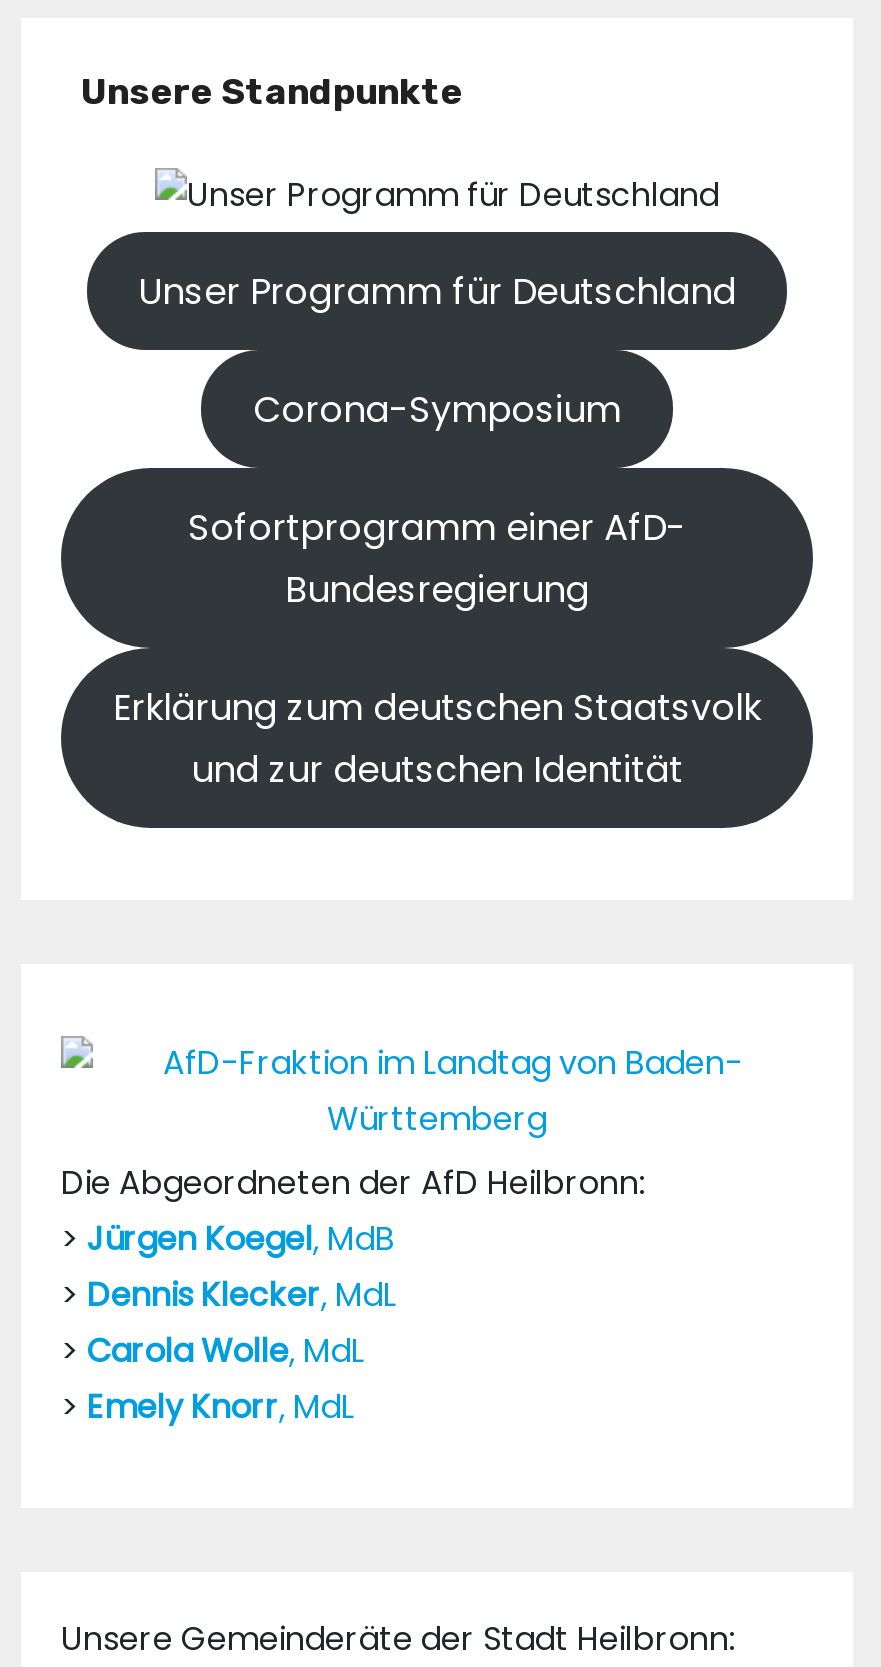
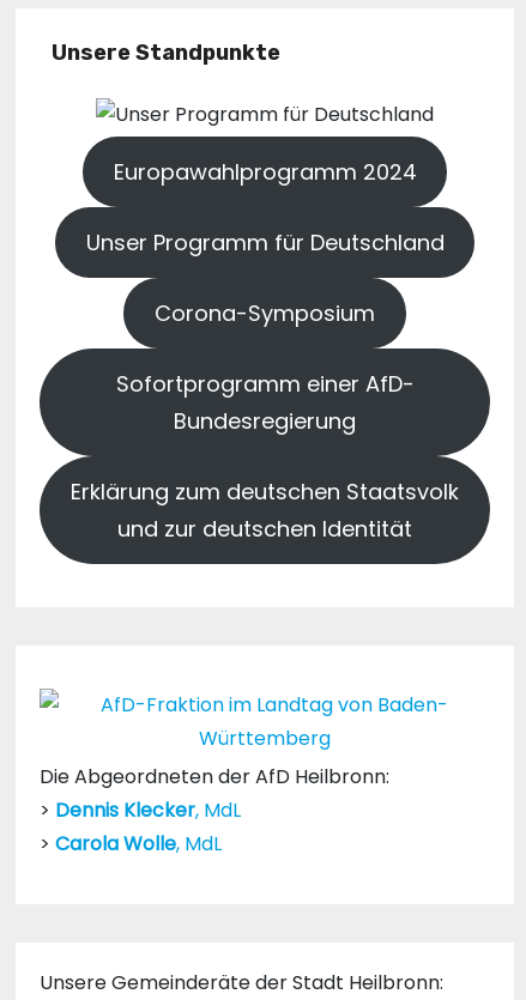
+ Europawahlprogramm 2024

moved down: Unser Programm für Deutschland | Corona-Symposium | Sofortprogramm einer AfD- | Bundesregierung | Erklärung zum deutschen Staatsvolk | und zur deutschen Identität | Die Abgeordneten der AfD Heilbronn:

- > Jürgen Koegel, MdB

moved down: > Dennis Klecker, MdL | > Carola Wolle, MdL

- > Emely Knorr, MdL
